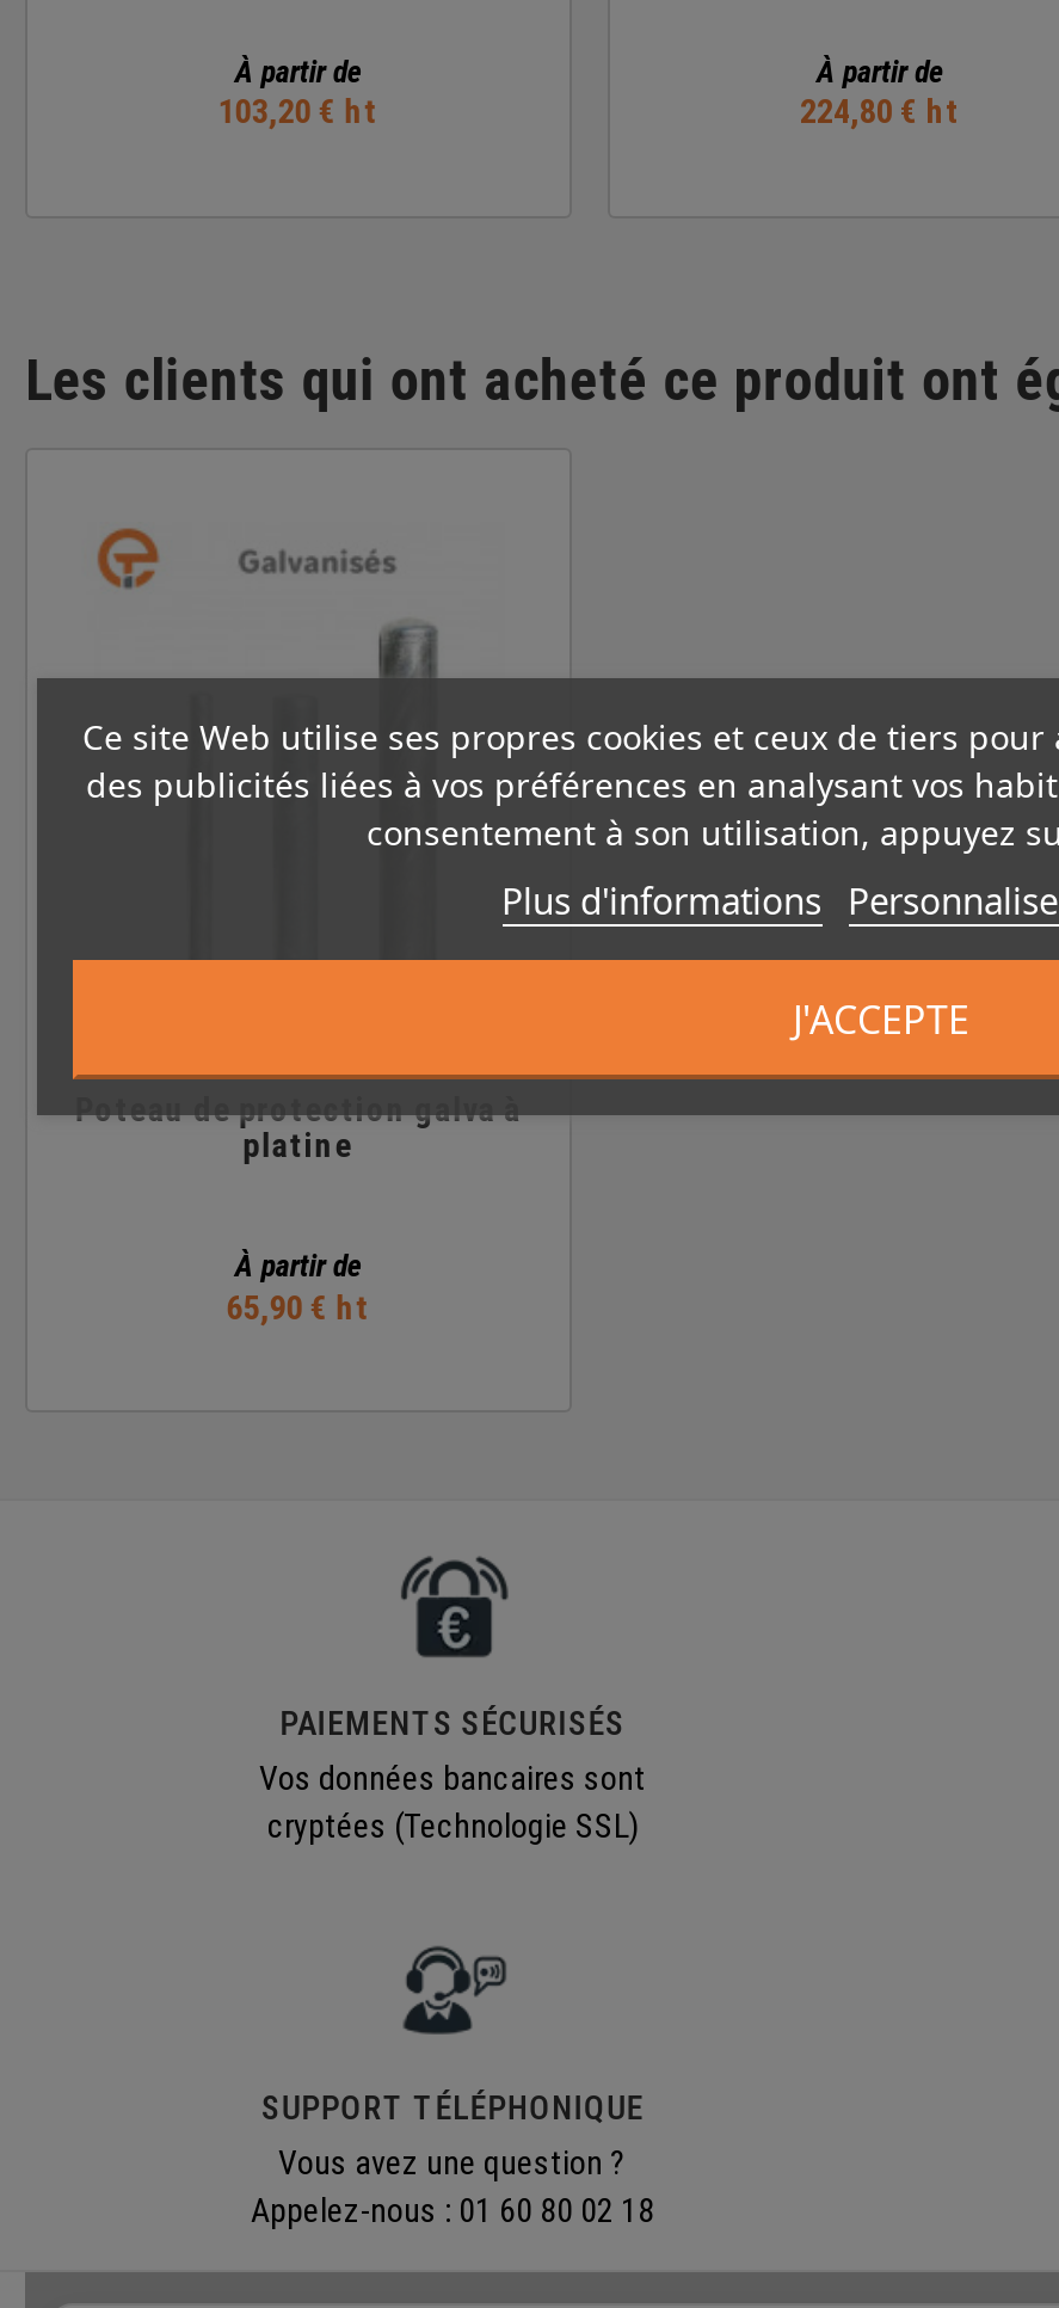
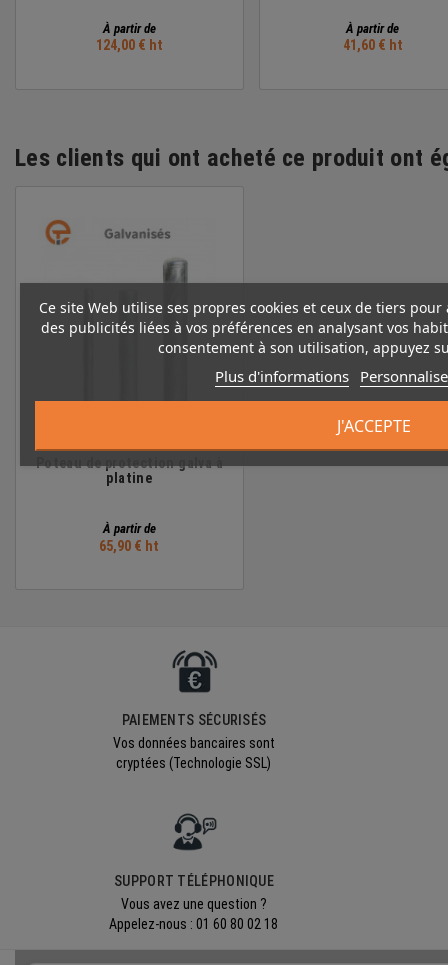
- 103,20 € ht
+ 124,00 € ht

- 224,80 € ht
+ 41,60 € ht
